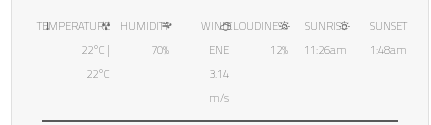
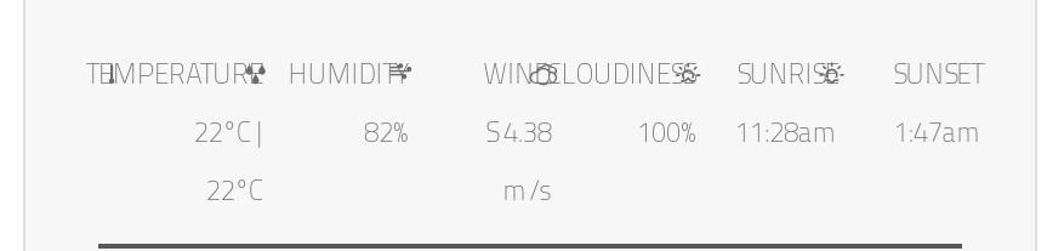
- 70%
+ 82%

- ENE
- 3.14
+ S 4.38

- 12%
+ 100%

- 11:26am
+ 11:28am

- 1:48am
+ 1:47am
